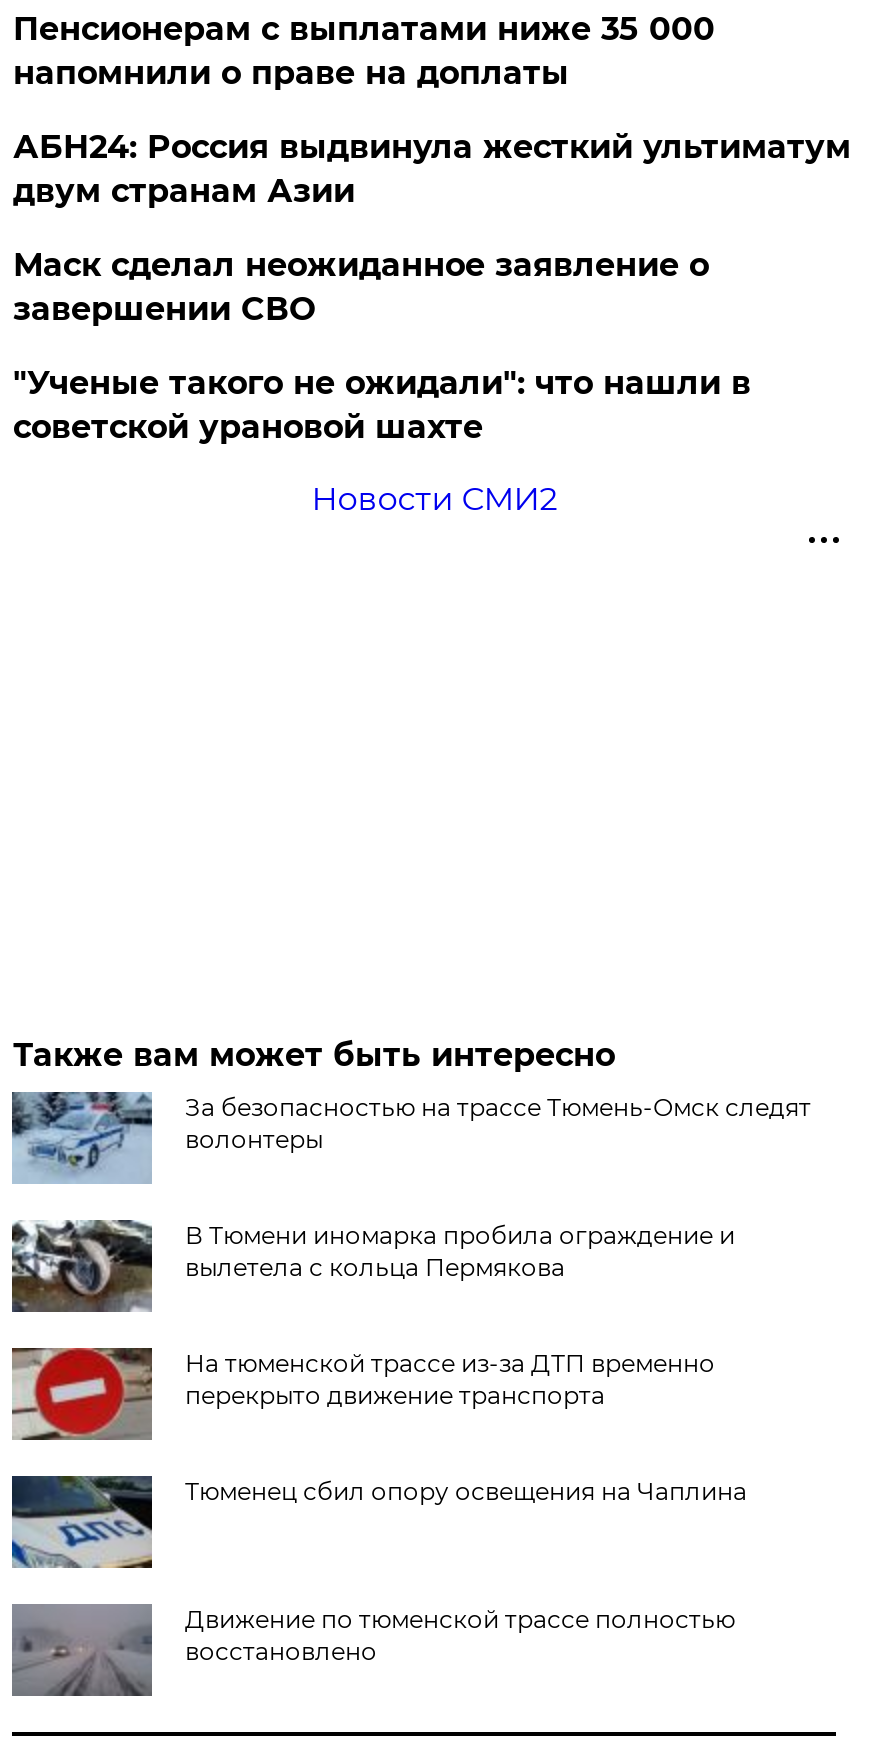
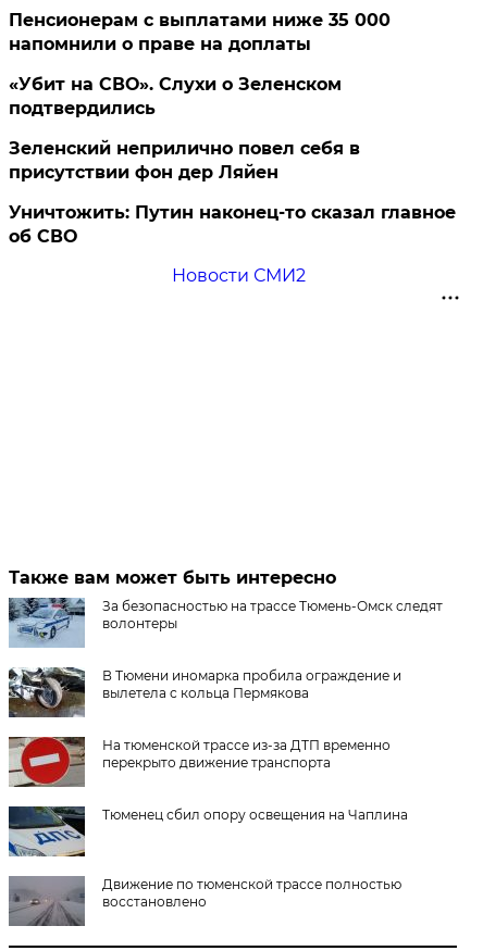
- АБН24: Россия выдвинула жесткий ультиматум
- двум странам Азии
+ «Убит на СВО». Слухи о Зеленском
+ подтвердились

- Маск сделал неожиданное заявление о
- завершении СВО
+ Зеленский неприлично повел cебя в
+ присутствии фон дер Ляйен

- "Ученые такого не ожидали": что нашли в
- советской урановой шахте
+ Уничтожить: Путин наконец-то сказал главное
+ об СВО
